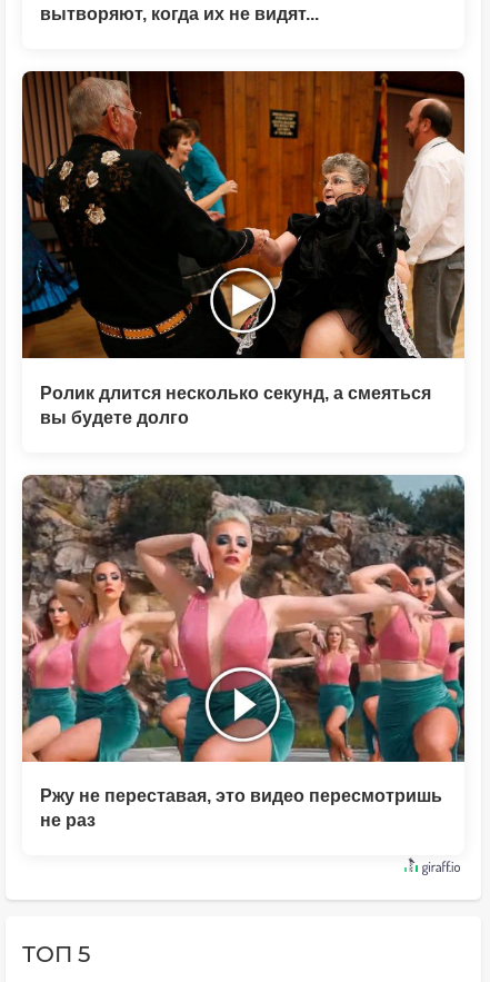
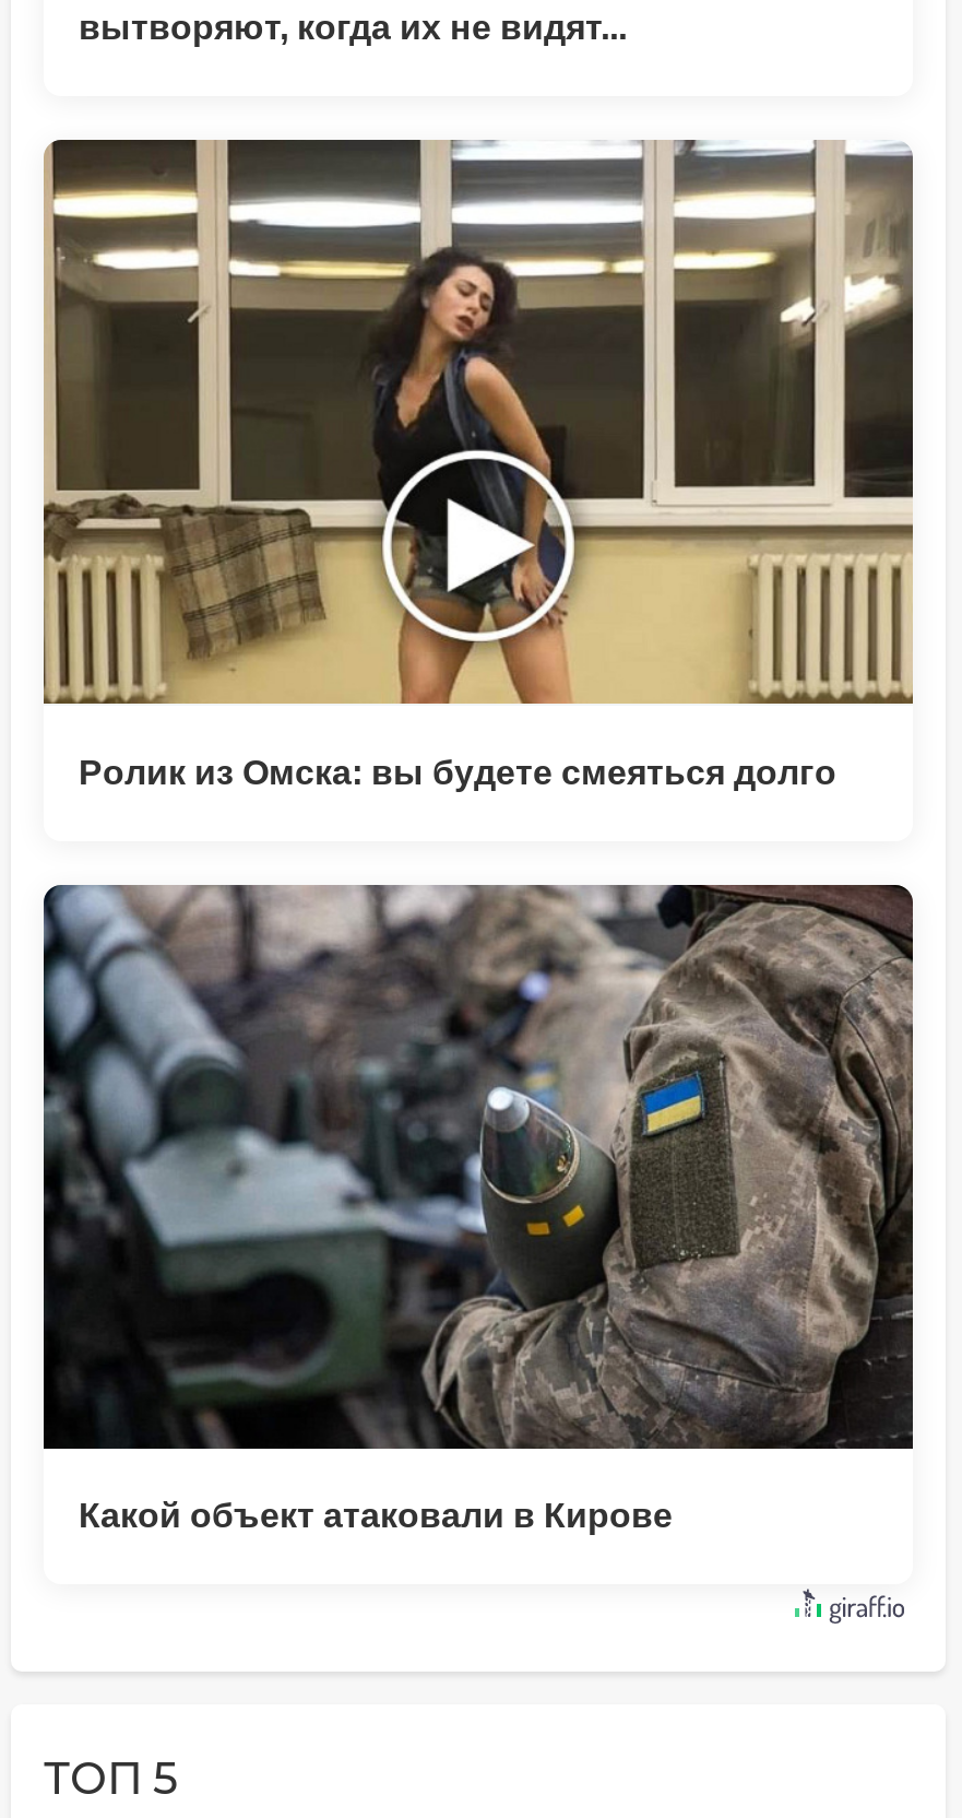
- [image]
- Ролик длится несколько секунд, а смеяться
- вы будете долго
+ [image]
+ Ролик из Омска: вы будете смеяться долго

- [image]
- Ржу не переставая, это видео пересмотришь
- не раз
+ [image]
+ Какой объект атаковали в Кирове
